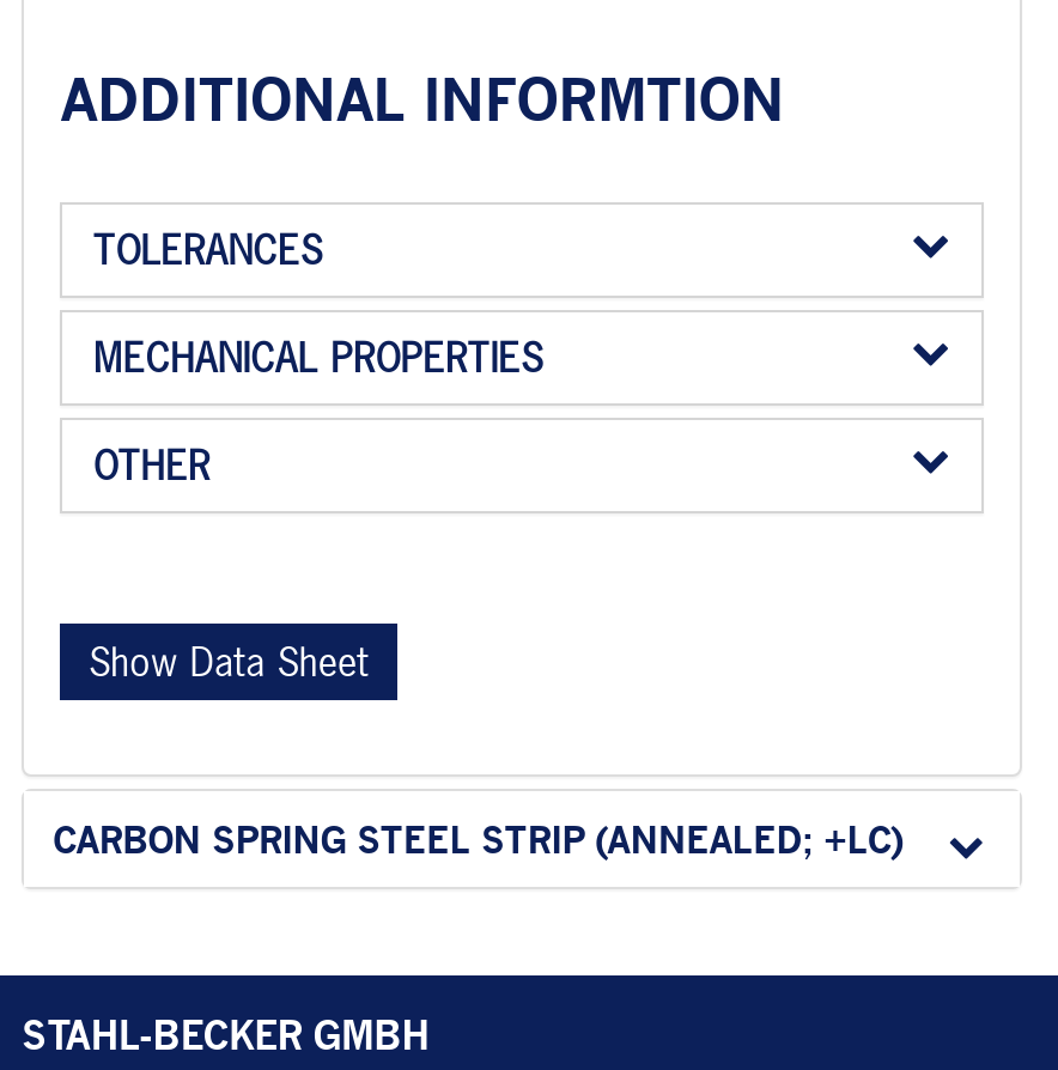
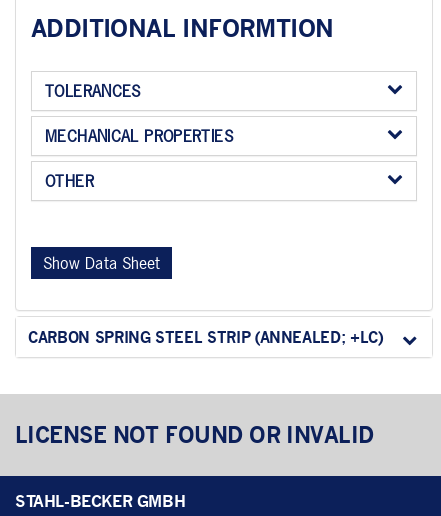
+ LICENSE NOT FOUND OR INVALID
